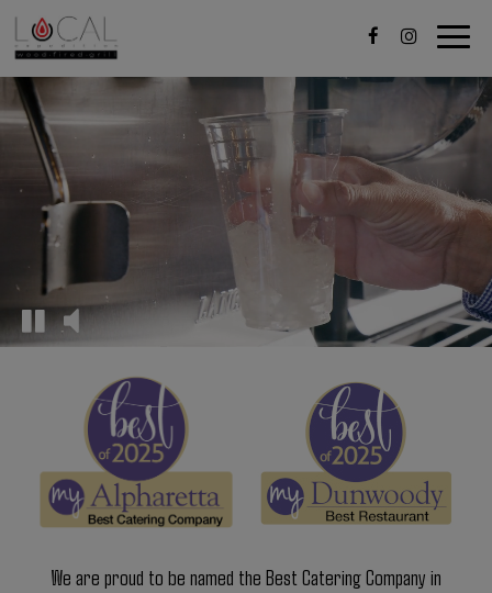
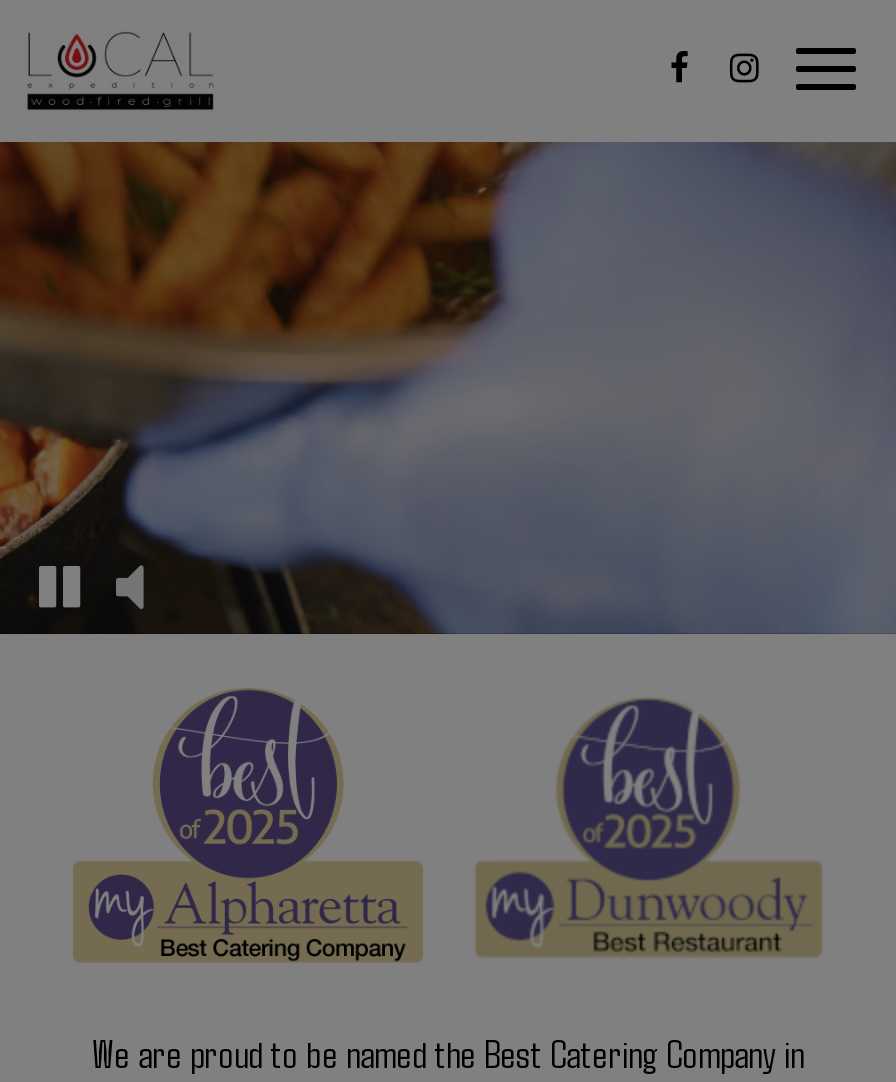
- [image]
+ [image]
